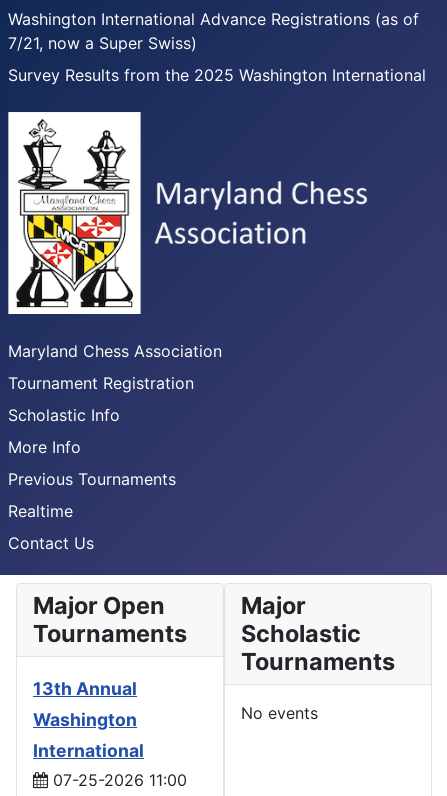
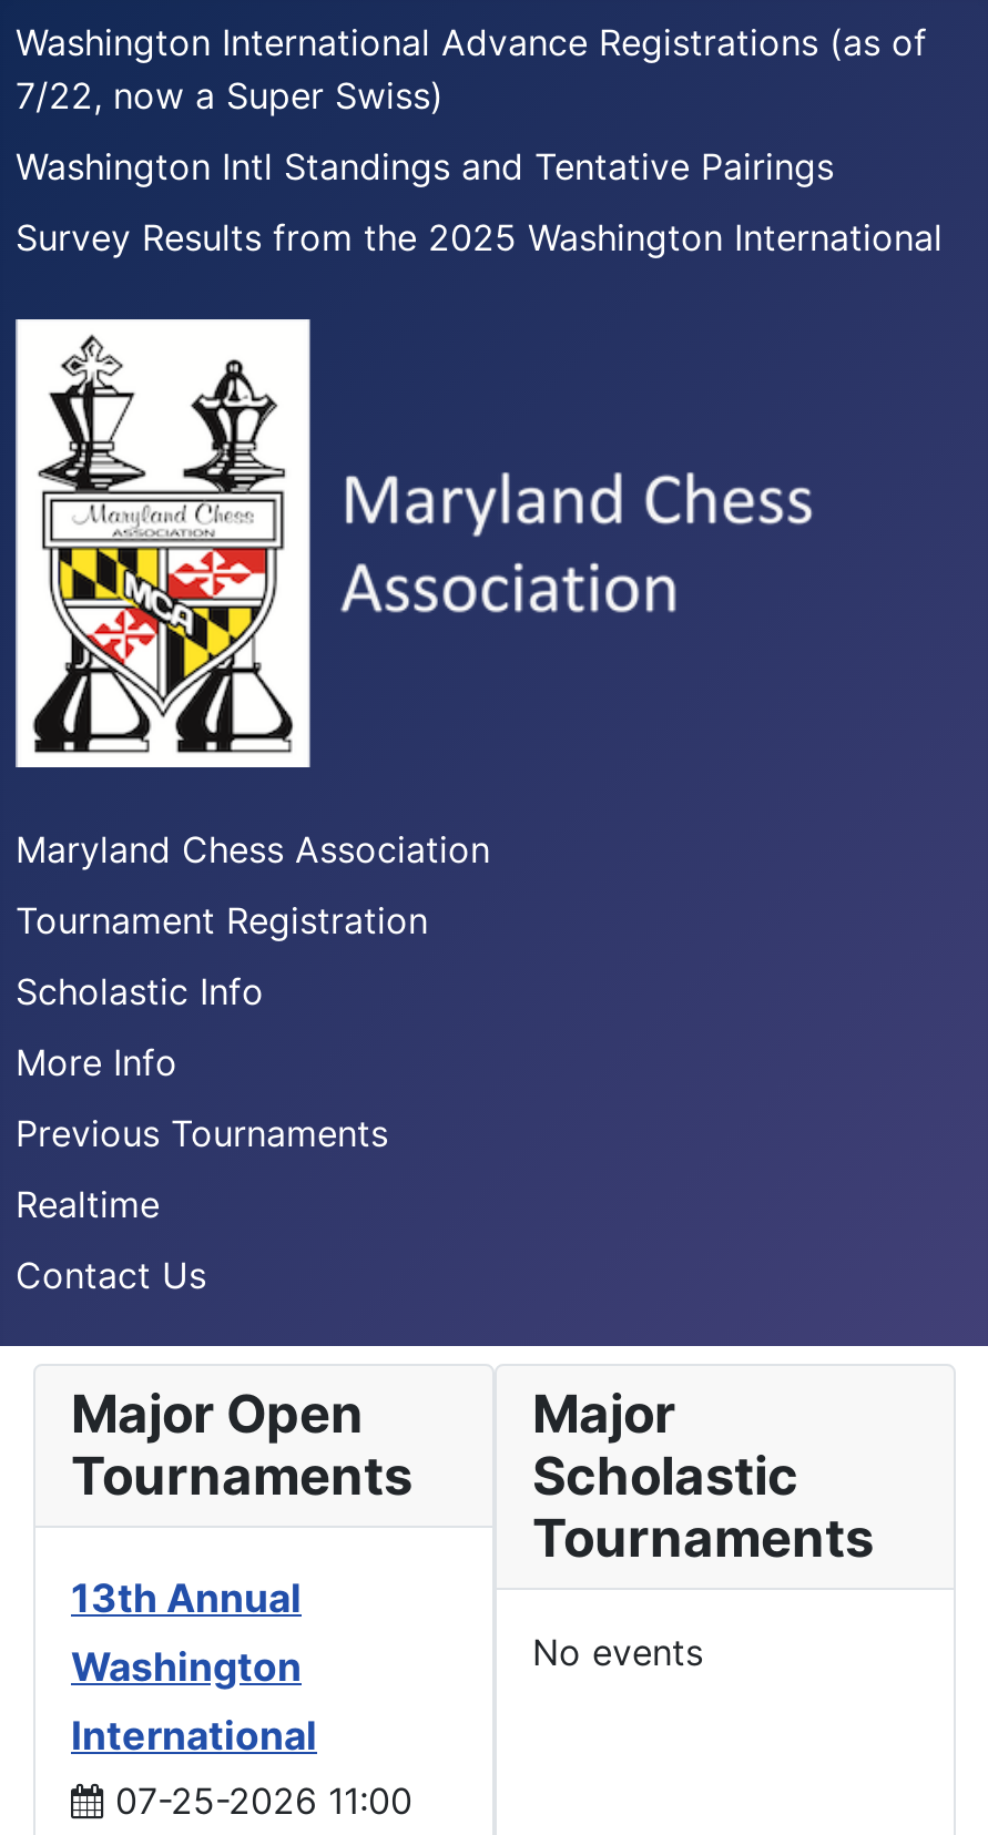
- 7/21, now a Super Swiss)
+ 7/22, now a Super Swiss)
+ Washington Intl Standings and Tentative Pairings
